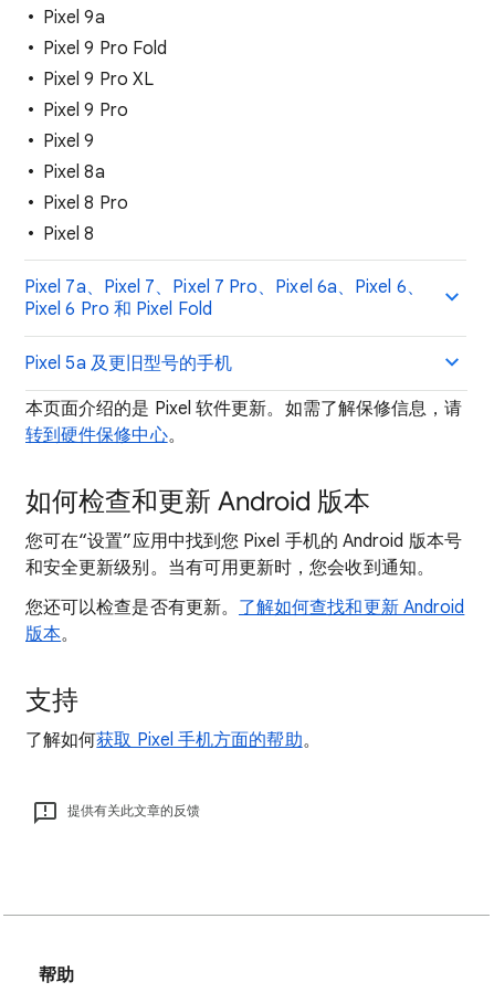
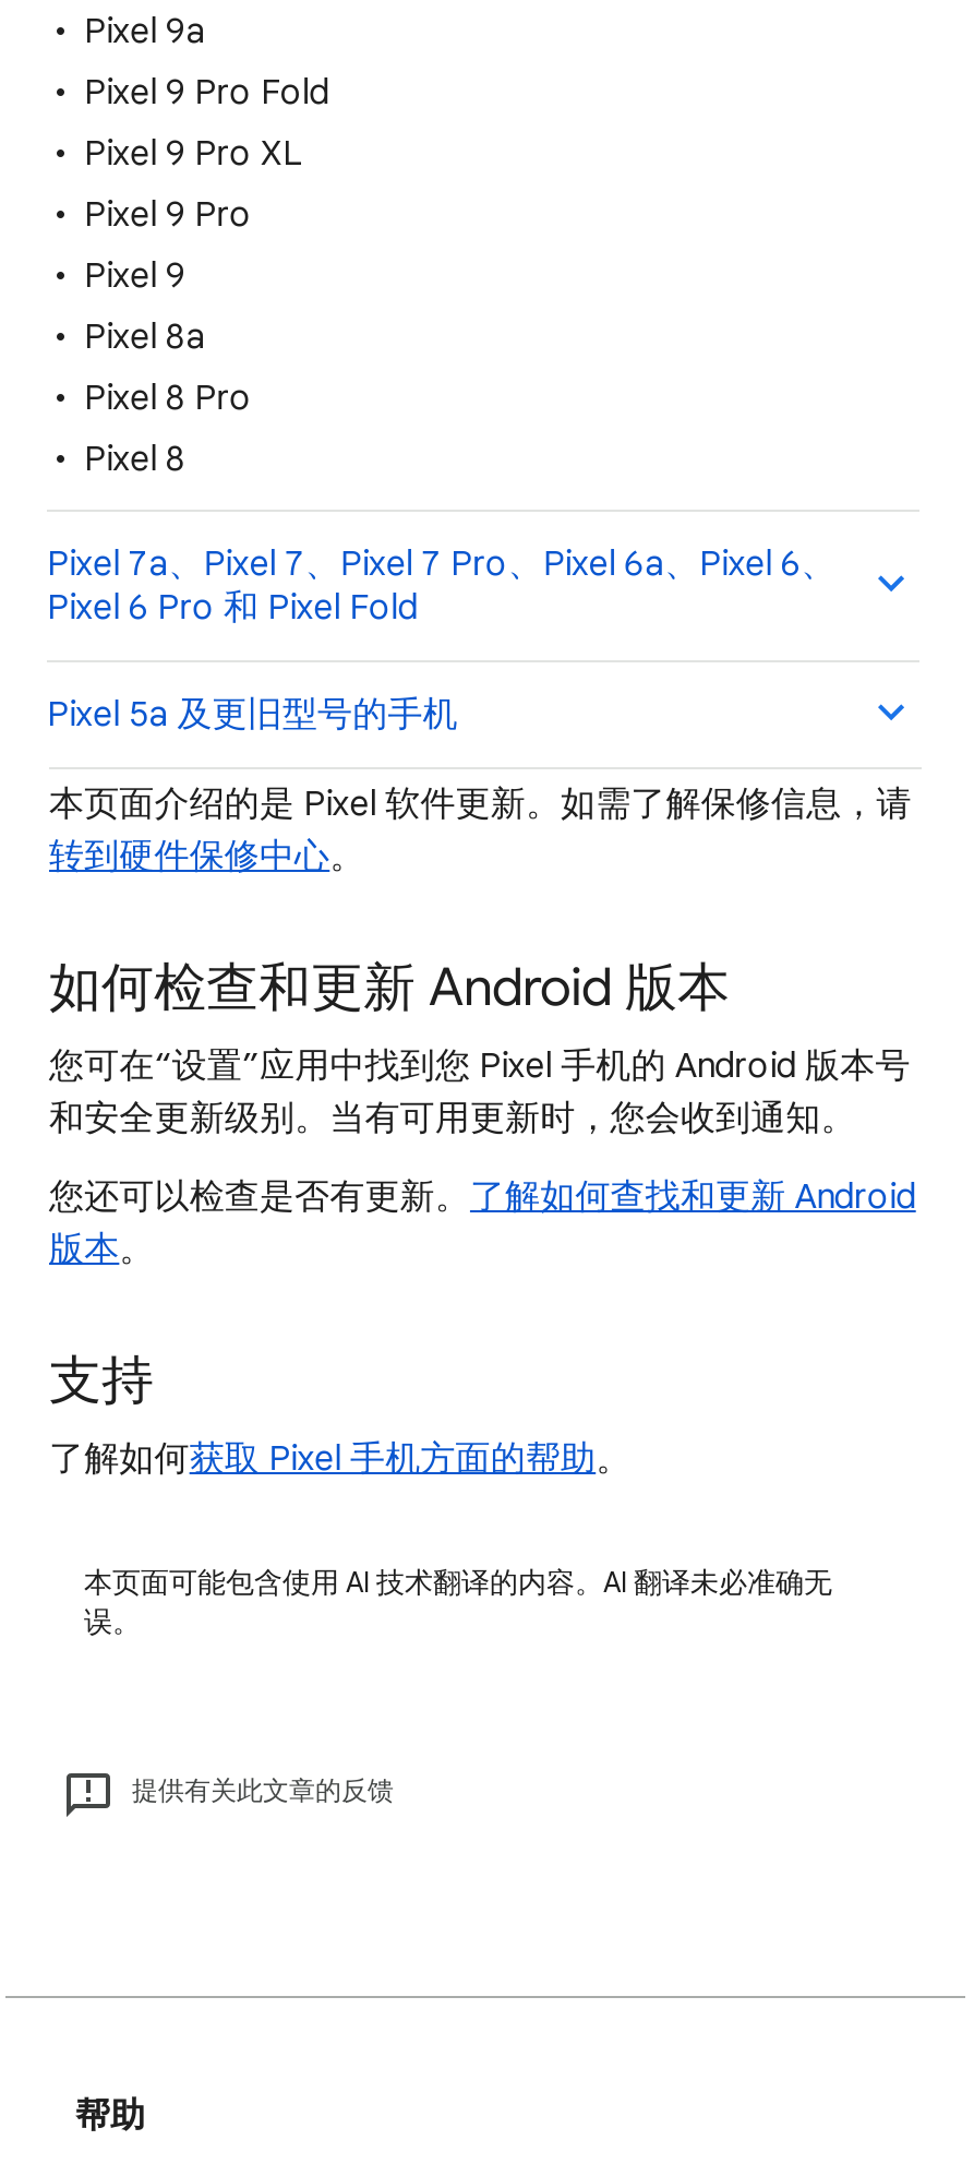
+ 本页面可能包含使用 AI 技术翻译的内容。AI 翻译未必准确无
+ 误。
